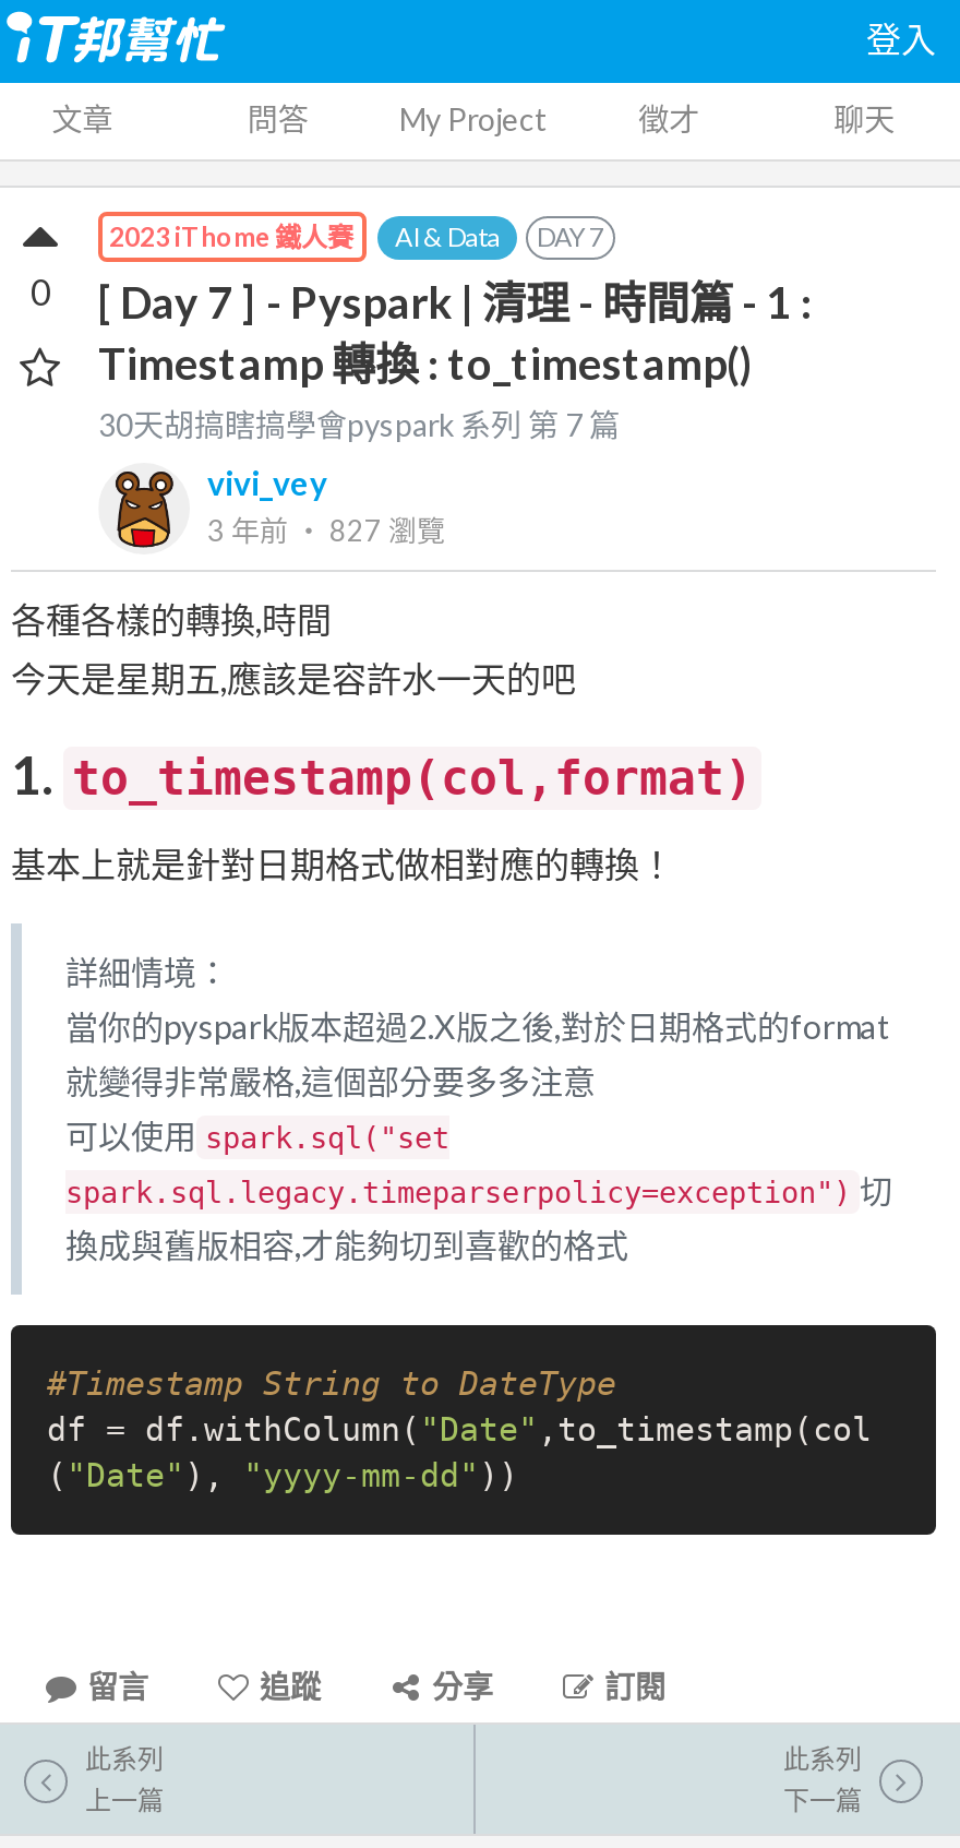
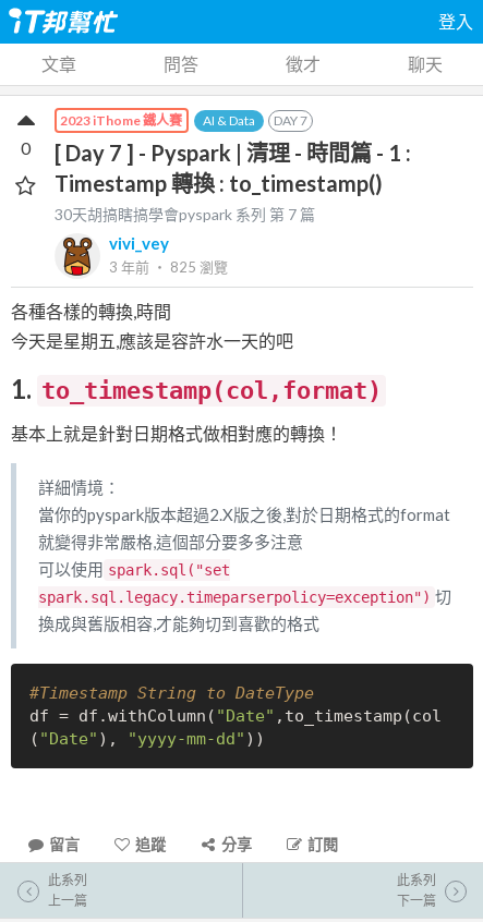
- My Project

- 3 年前‧ 827瀏覽
+ 3 年前‧ 825瀏覽
